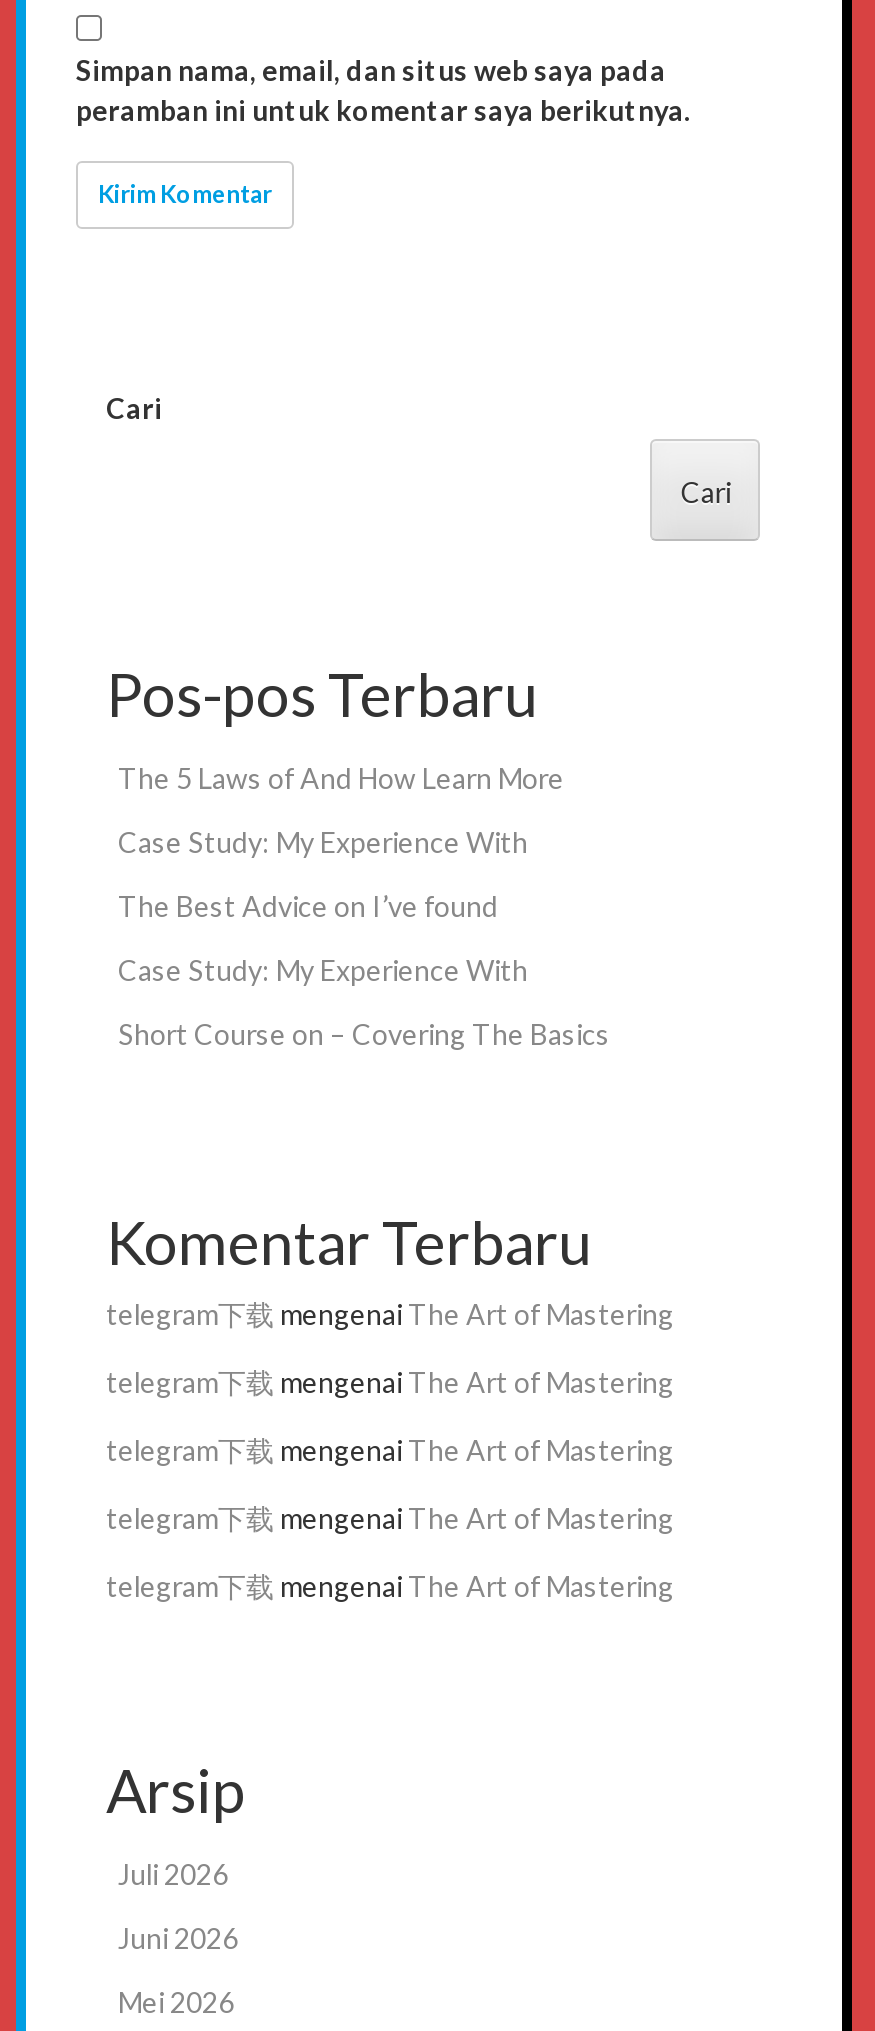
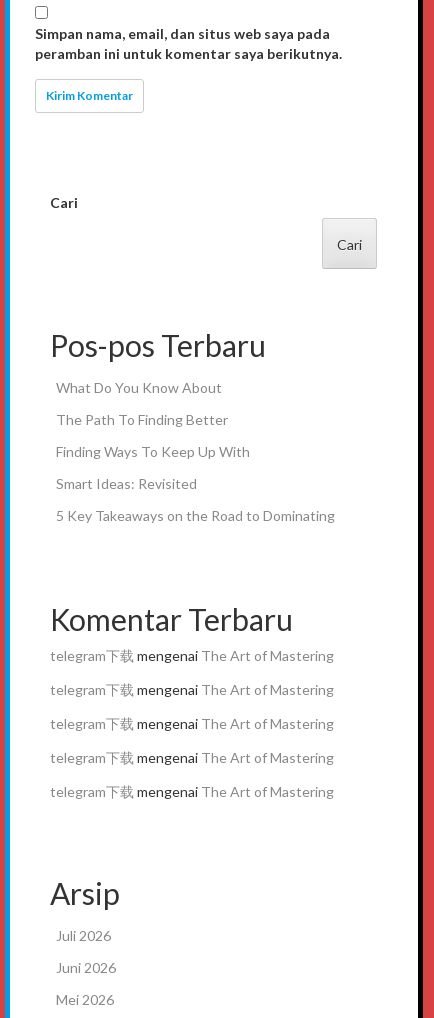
- The 5 Laws of And How Learn More
+ What Do You Know About

- Case Study: My Experience With
+ The Path To Finding Better

- The Best Advice on I’ve found
+ Finding Ways To Keep Up With

- Case Study: My Experience With
+ Smart Ideas: Revisited

- Short Course on – Covering The Basics
+ 5 Key Takeaways on the Road to Dominating
